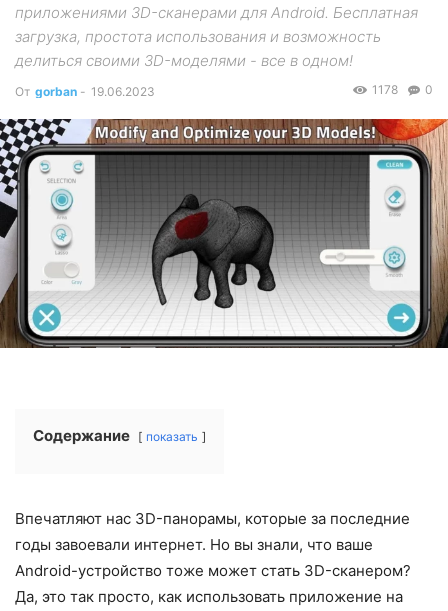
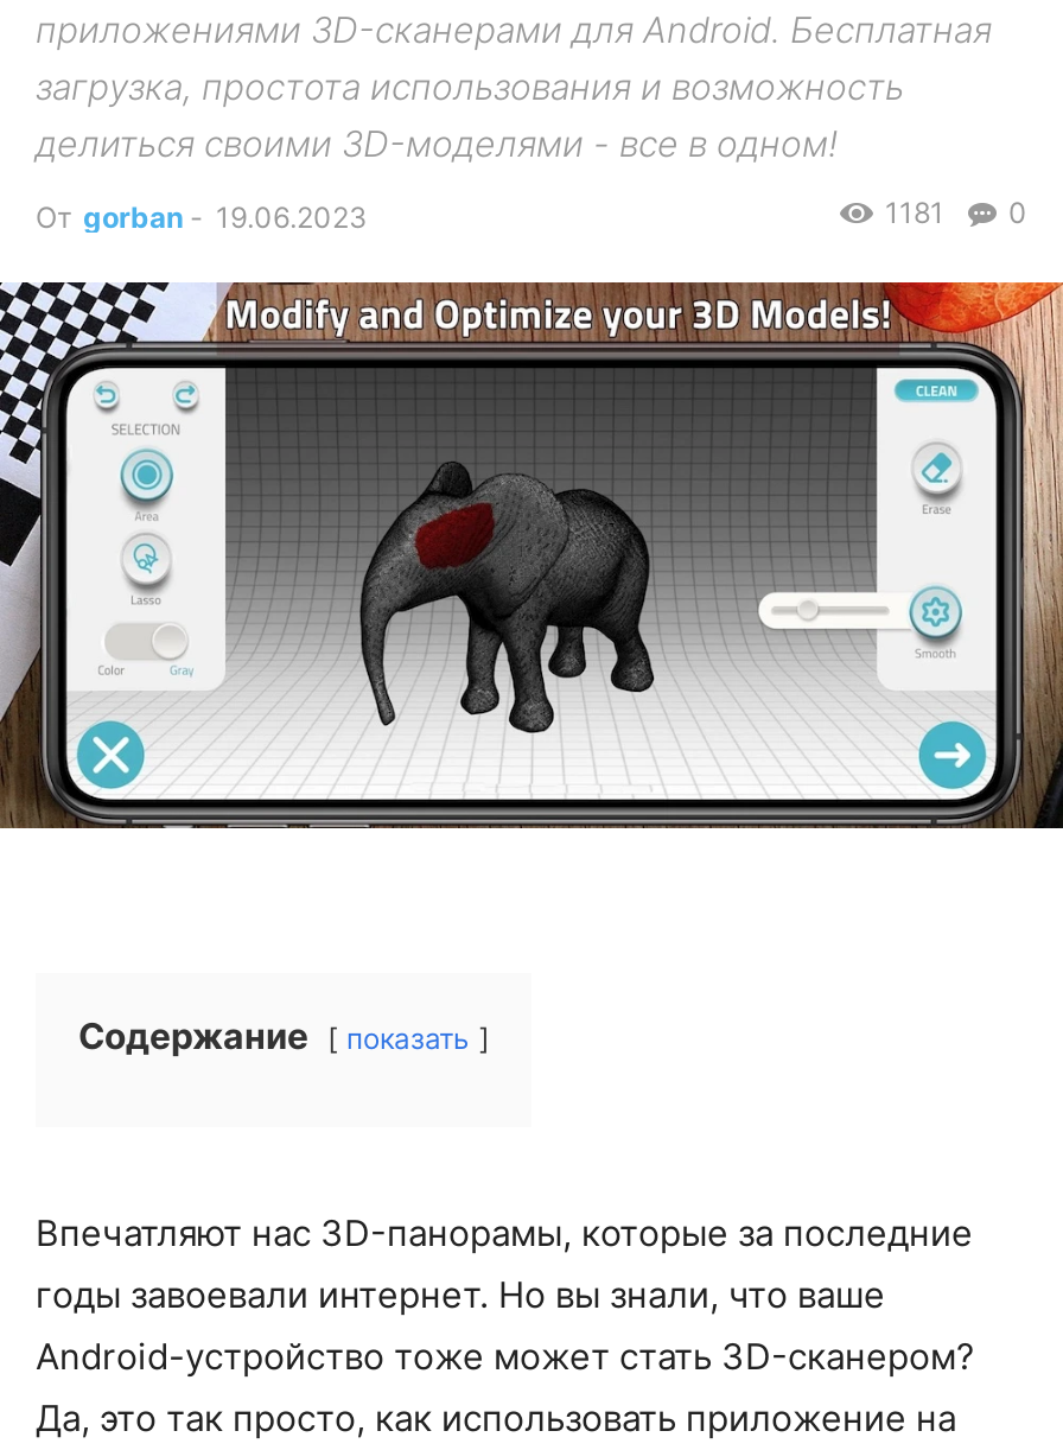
- 1178 0
+ 1181 0
